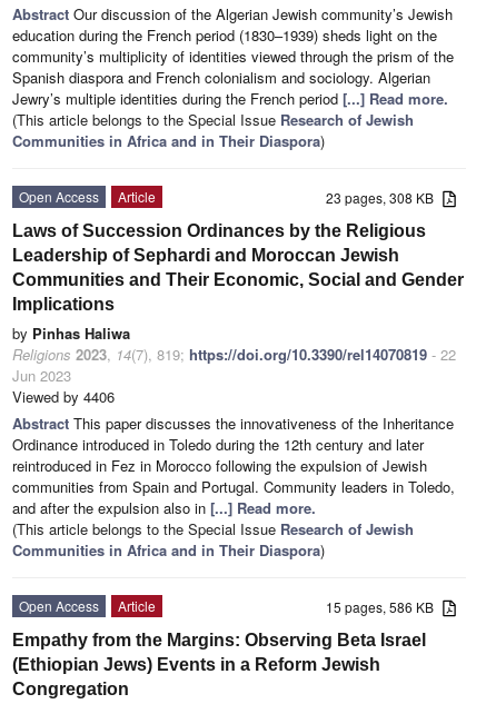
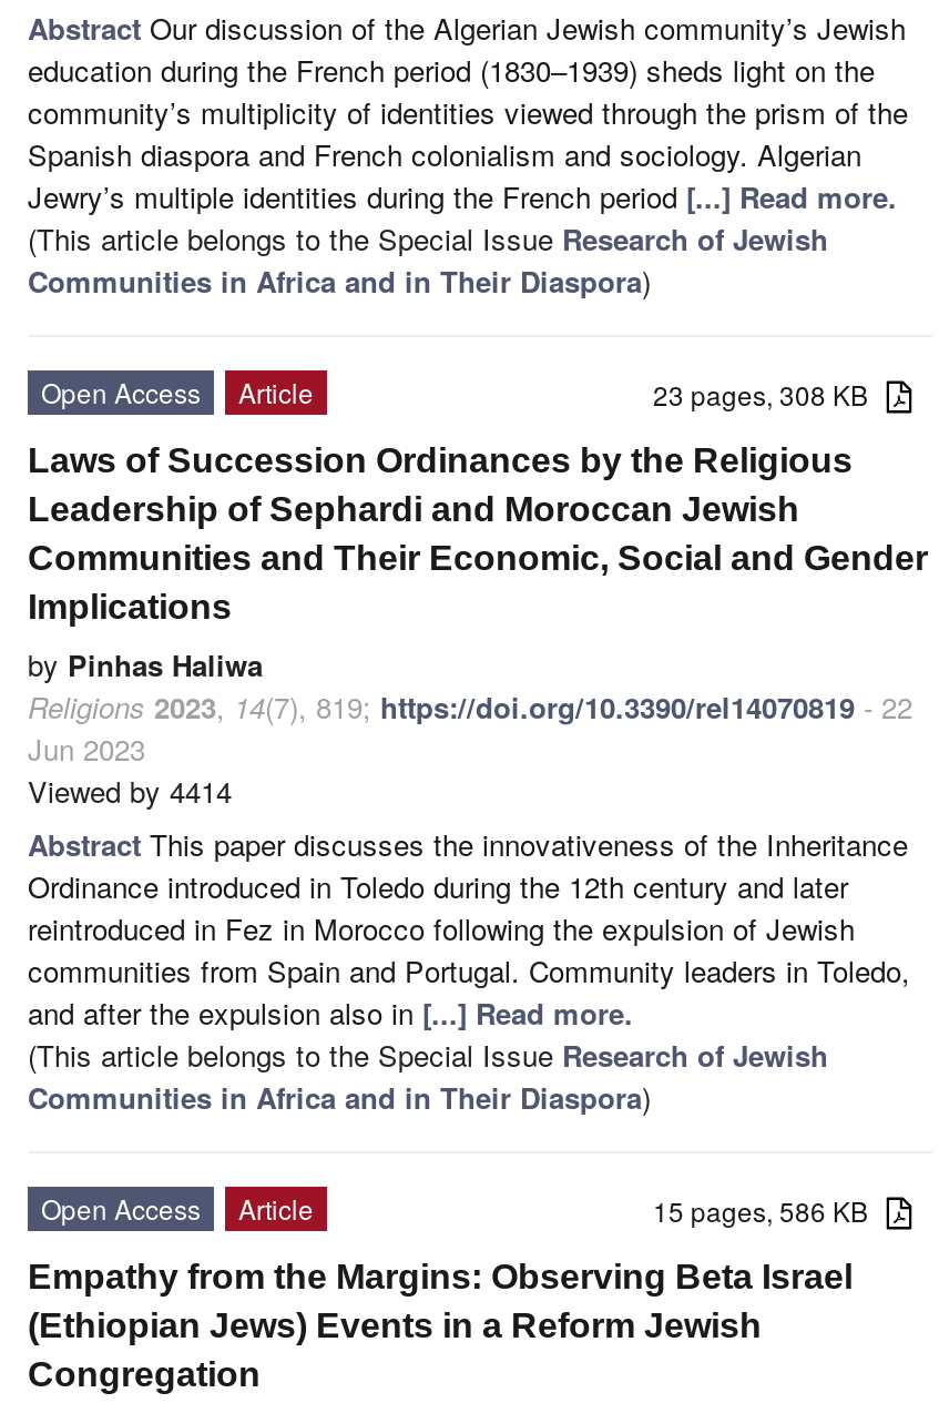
- Viewed by 4406
+ Viewed by 4414
